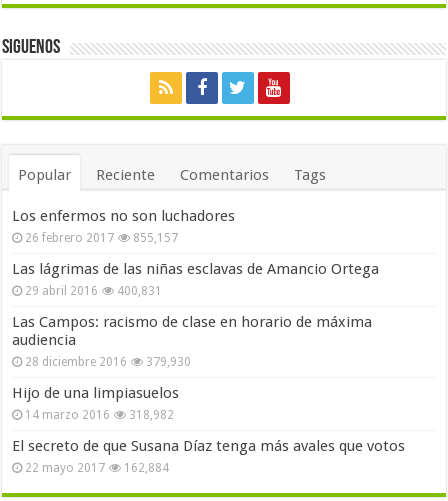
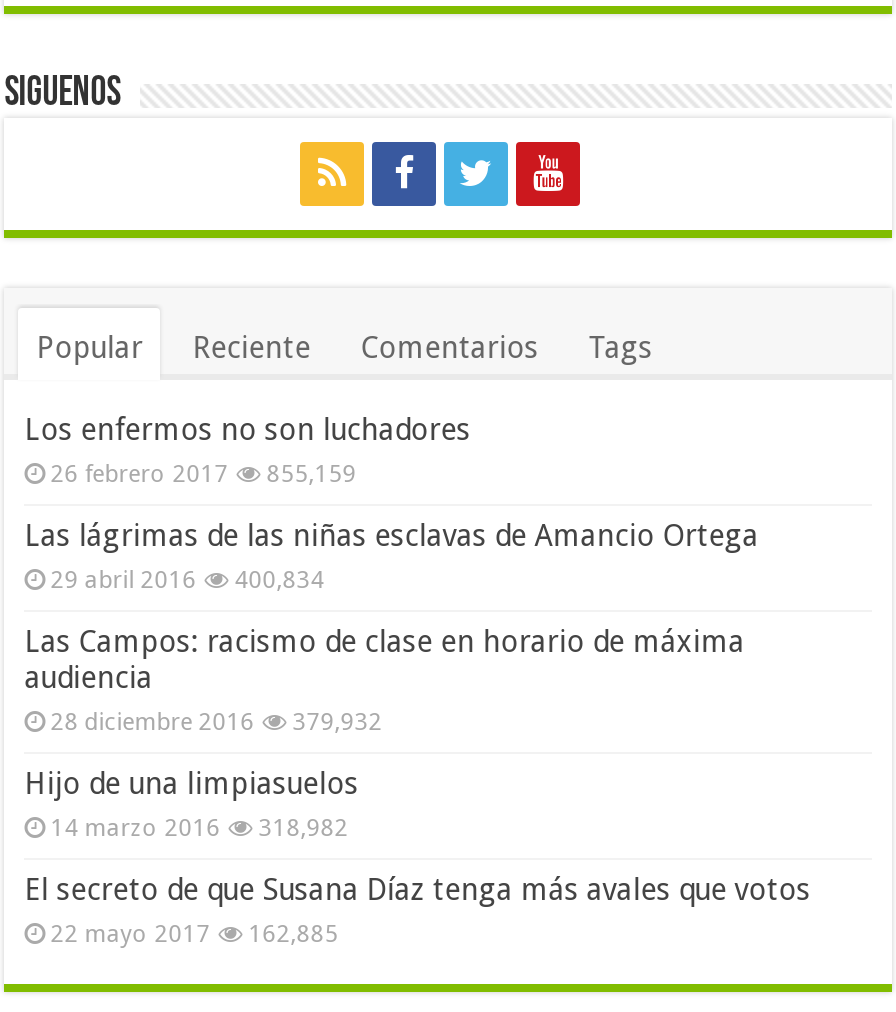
- 26 febrero 2017 855,157
+ 26 febrero 2017 855,159

- 29 abril 2016 400,831
+ 29 abril 2016 400,834

- 28 diciembre 2016 379,930
+ 28 diciembre 2016 379,932

- 22 mayo 2017 162,884
+ 22 mayo 2017 162,885
